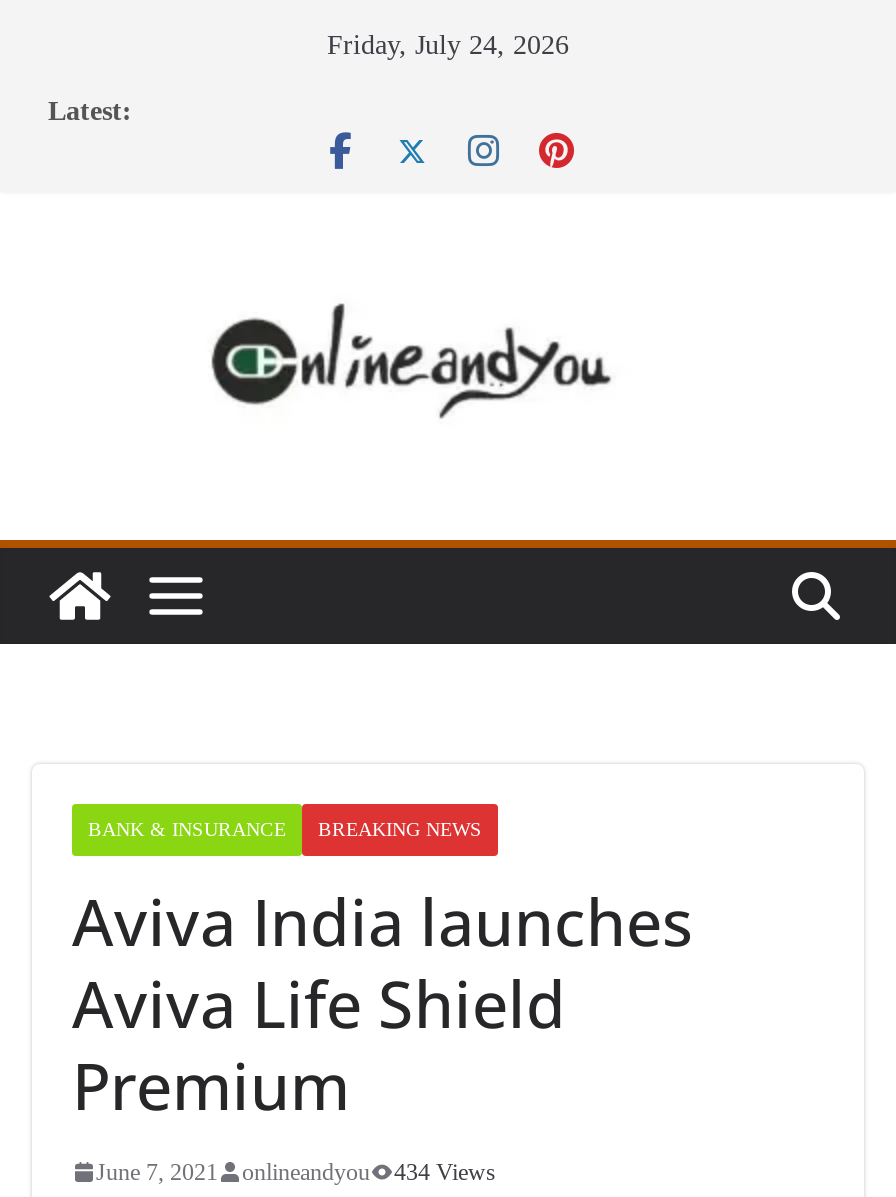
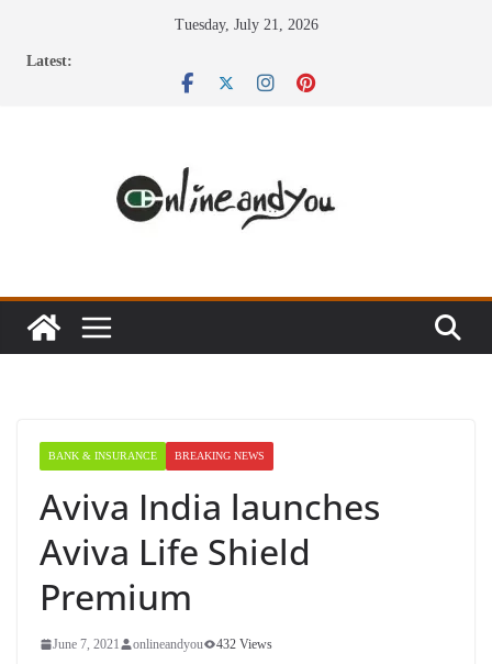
- Friday, July 24, 2026
+ Tuesday, July 21, 2026

- June 7, 2021 onlineandyou 434 Views
+ June 7, 2021 onlineandyou 432 Views
